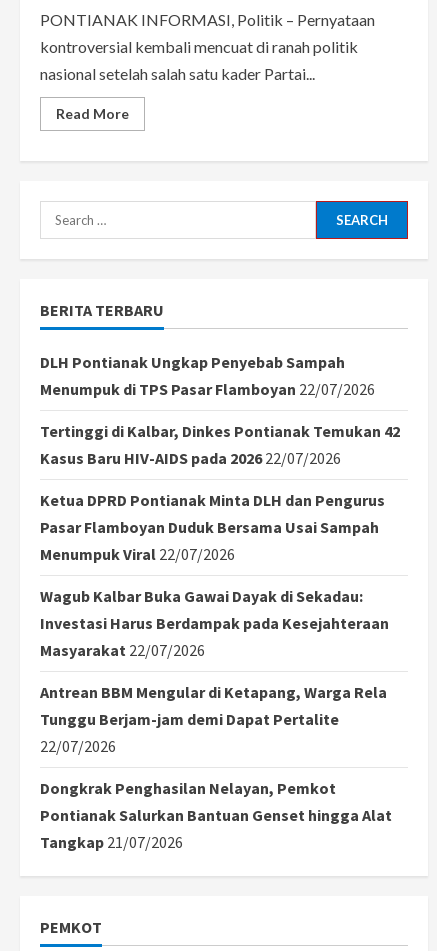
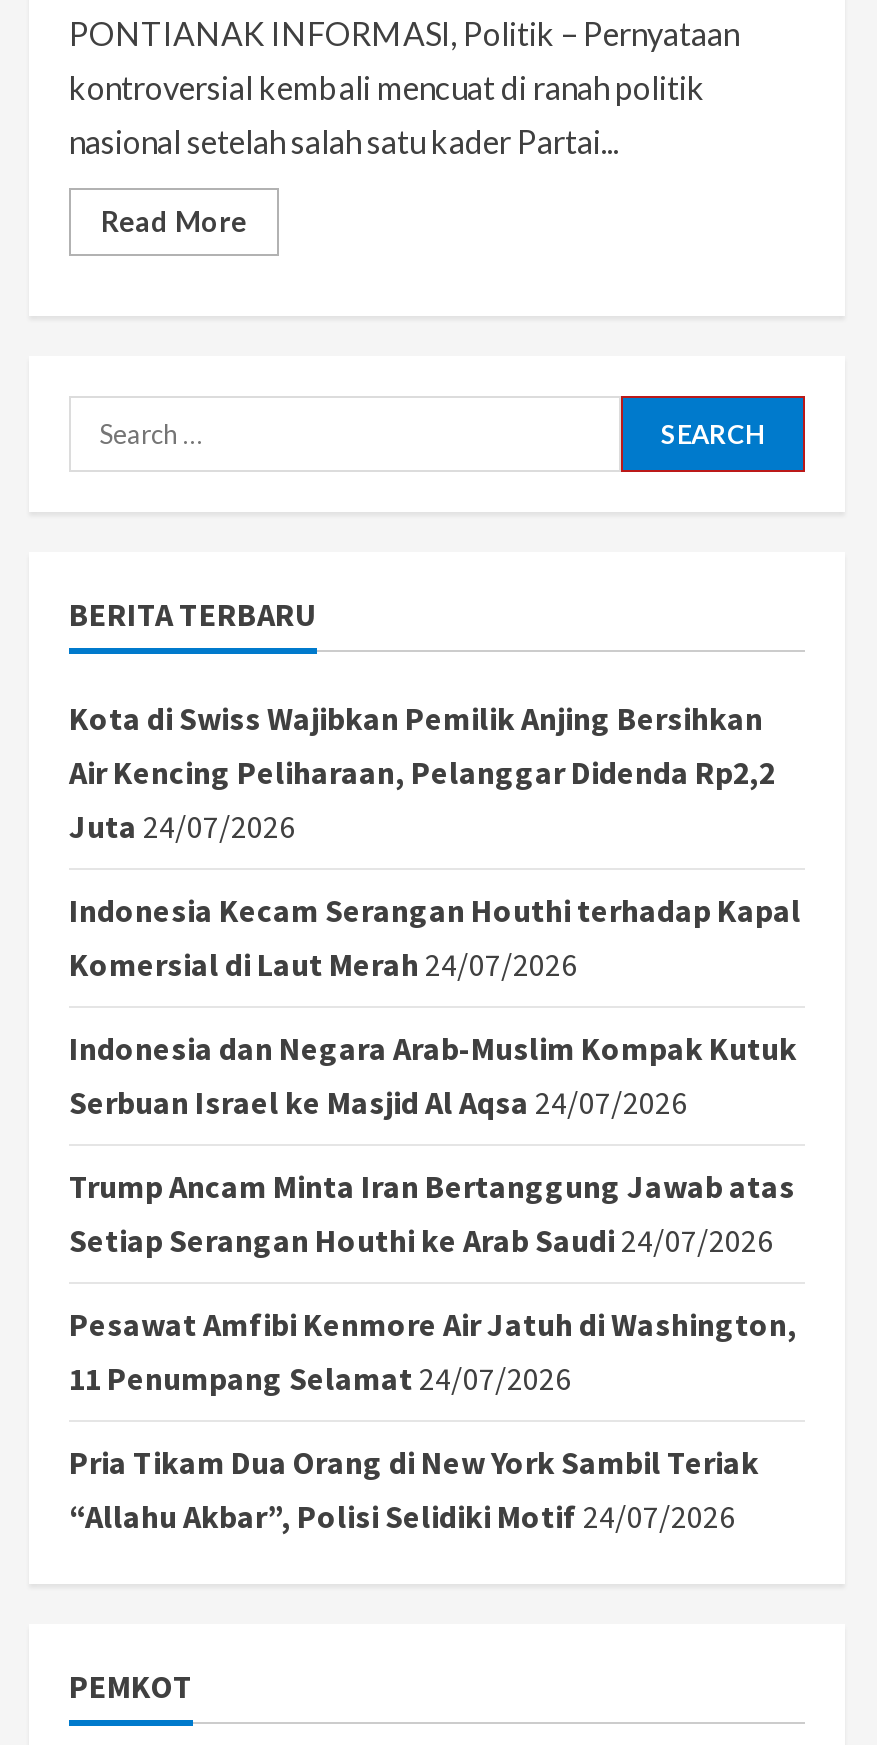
- DLH Pontianak Ungkap Penyebab Sampah
- Menumpuk di TPS Pasar Flamboyan 22/07/2026
+ Kota di Swiss Wajibkan Pemilik Anjing Bersihkan
+ Air Kencing Peliharaan, Pelanggar Didenda Rp2,2
+ Juta 24/07/2026

- Tertinggi di Kalbar, Dinkes Pontianak Temukan 42
- Kasus Baru HIV-AIDS pada 2026 22/07/2026
+ Indonesia Kecam Serangan Houthi terhadap Kapal
+ Komersial di Laut Merah 24/07/2026

- Ketua DPRD Pontianak Minta DLH dan Pengurus
- Pasar Flamboyan Duduk Bersama Usai Sampah
- Menumpuk Viral 22/07/2026
+ Indonesia dan Negara Arab-Muslim Kompak Kutuk
+ Serbuan Israel ke Masjid Al Aqsa 24/07/2026

- Wagub Kalbar Buka Gawai Dayak di Sekadau:
- Investasi Harus Berdampak pada Kesejahteraan
- Masyarakat 22/07/2026
+ Trump Ancam Minta Iran Bertanggung Jawab atas
+ Setiap Serangan Houthi ke Arab Saudi 24/07/2026

- Antrean BBM Mengular di Ketapang, Warga Rela
- Tunggu Berjam-jam demi Dapat Pertalite
- 22/07/2026
+ Pesawat Amfibi Kenmore Air Jatuh di Washington,
+ 11 Penumpang Selamat 24/07/2026

- Dongkrak Penghasilan Nelayan, Pemkot
- Pontianak Salurkan Bantuan Genset hingga Alat
- Tangkap 21/07/2026
+ Pria Tikam Dua Orang di New York Sambil Teriak
+ “Allahu Akbar”, Polisi Selidiki Motif 24/07/2026
